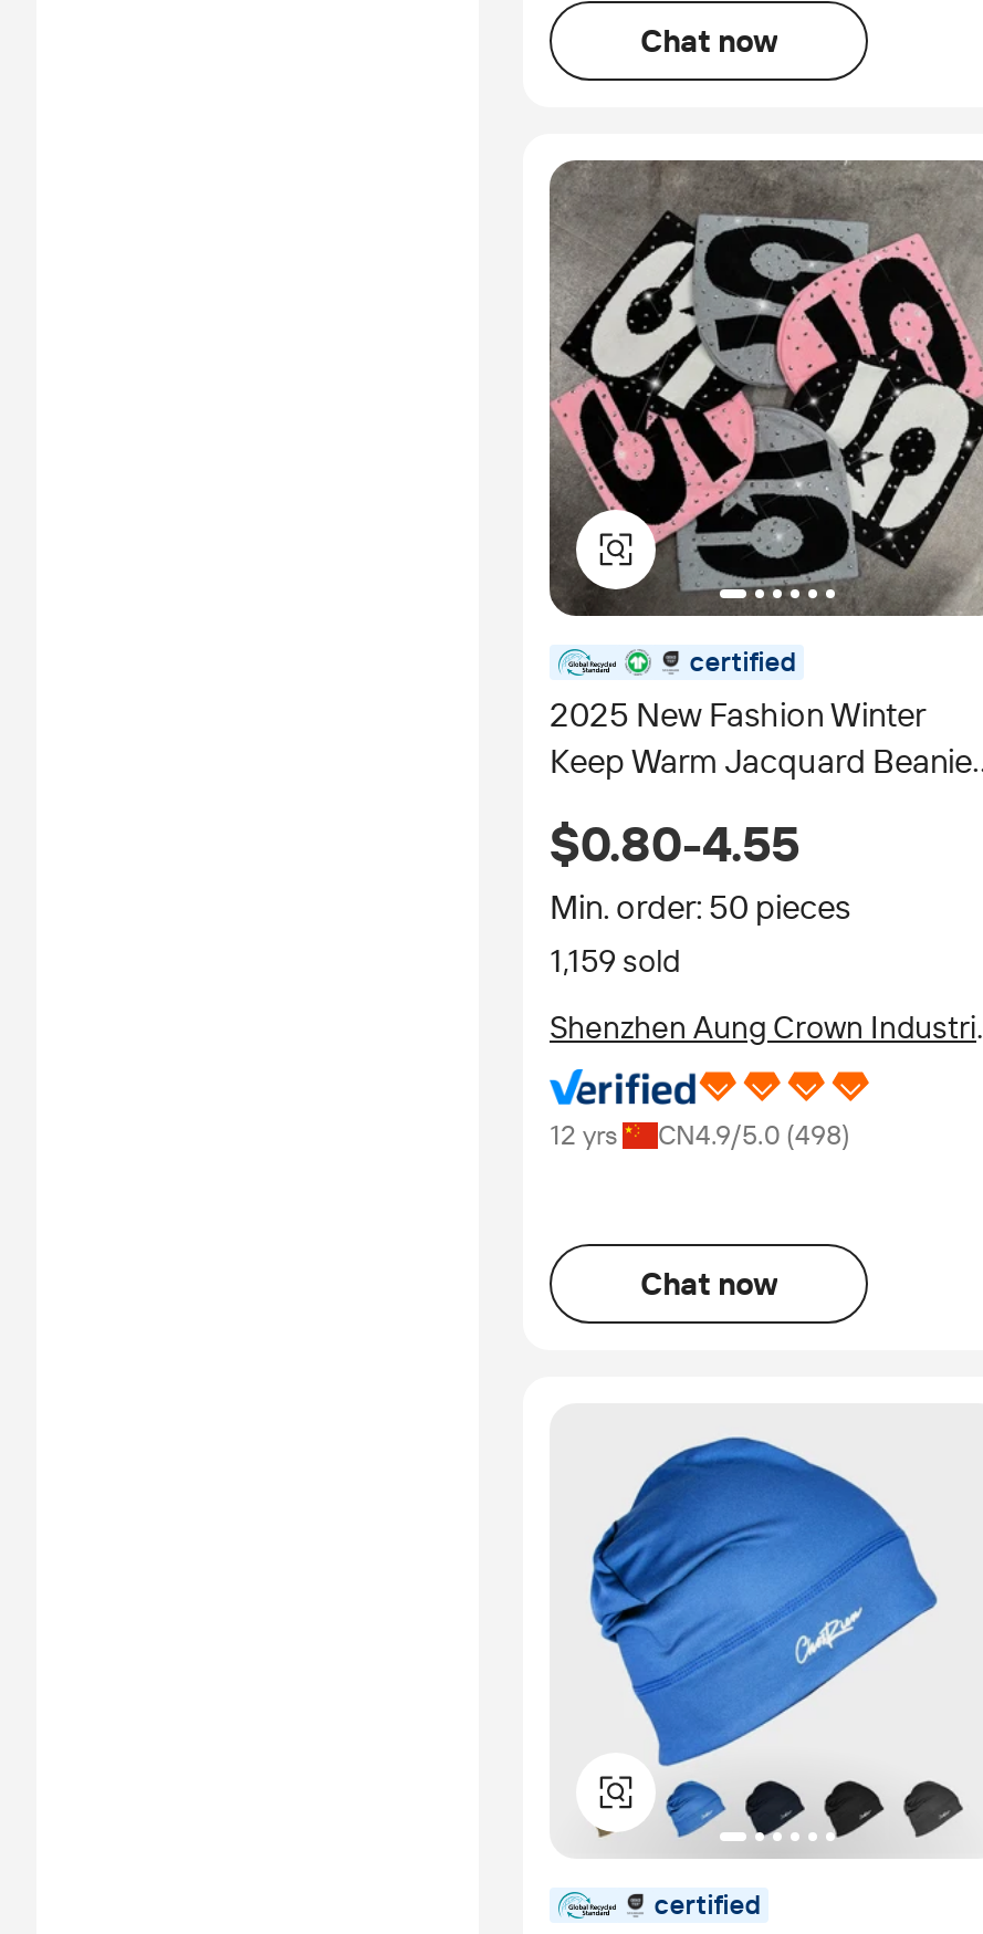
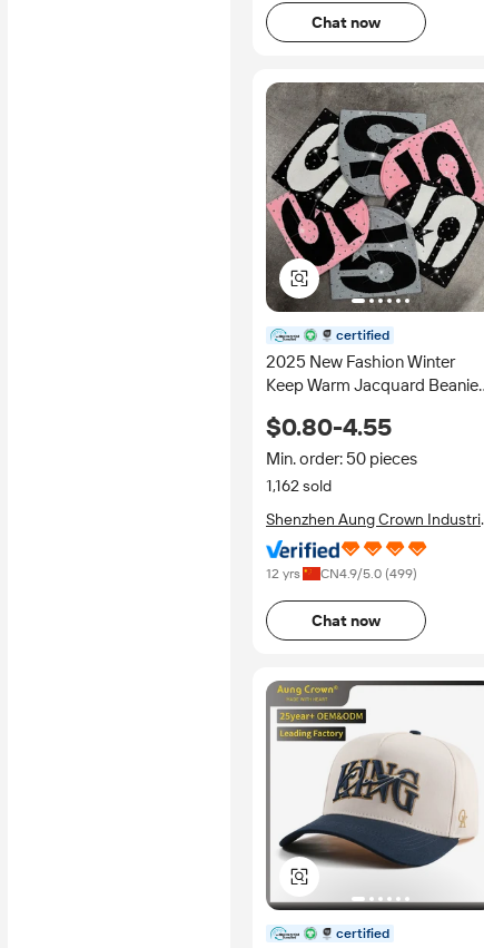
- 1,159 sold
+ 1,162 sold

- 12 yrs CN4.9/5.0 (498)
+ 12 yrs CN4.9/5.0 (499)

- [image]
+ [image]
